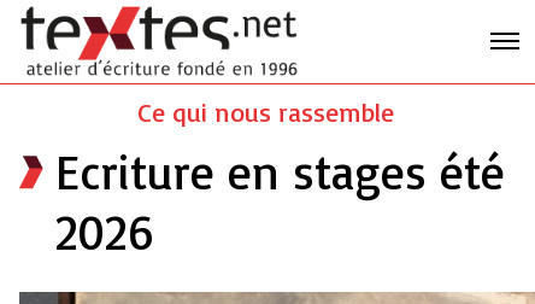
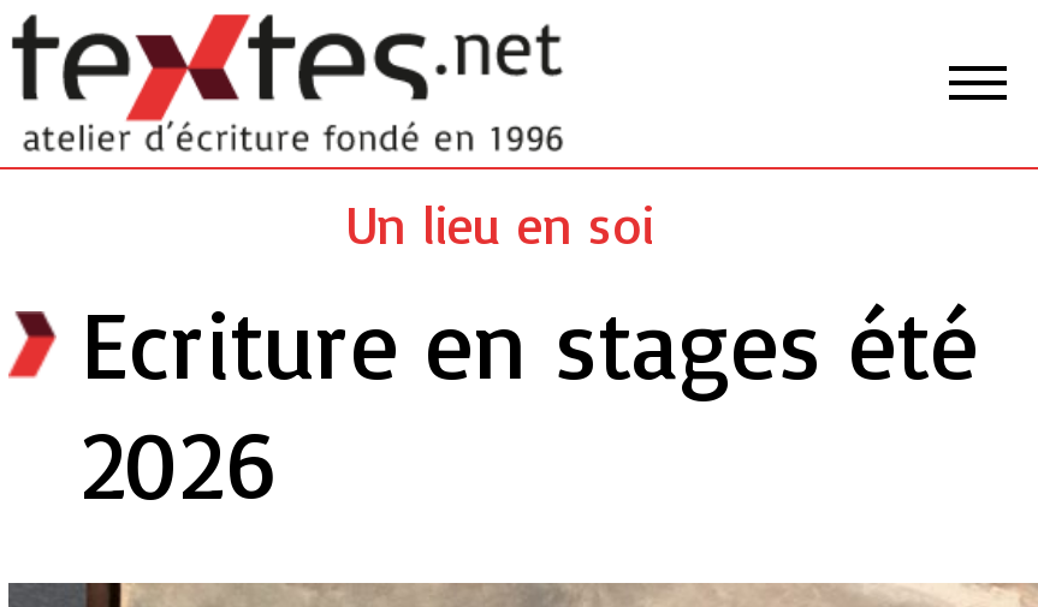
- Ce qui nous rassemble
+ Un lieu en soi
